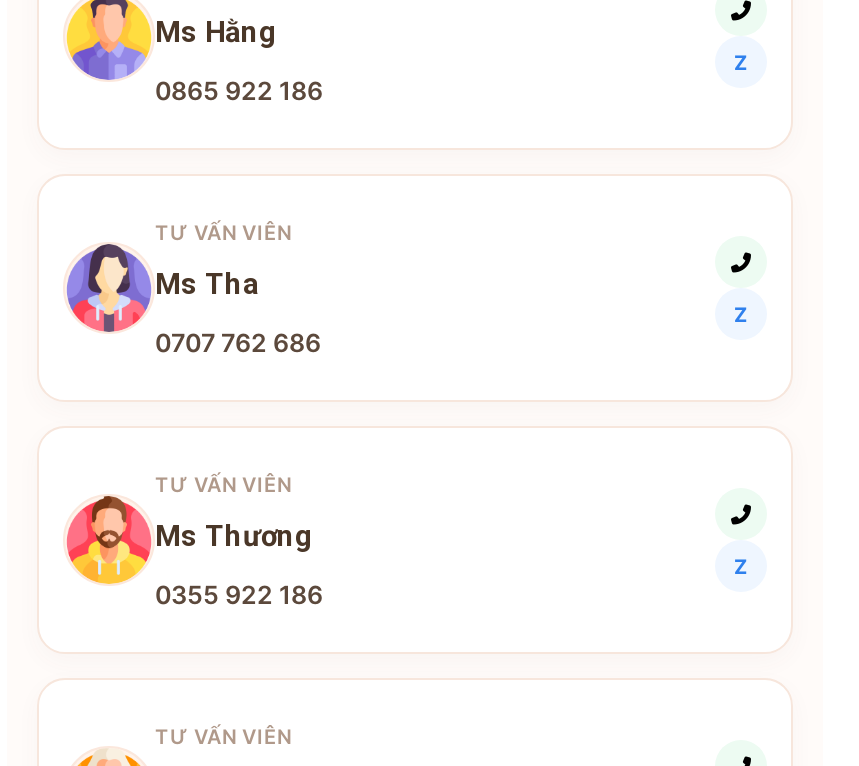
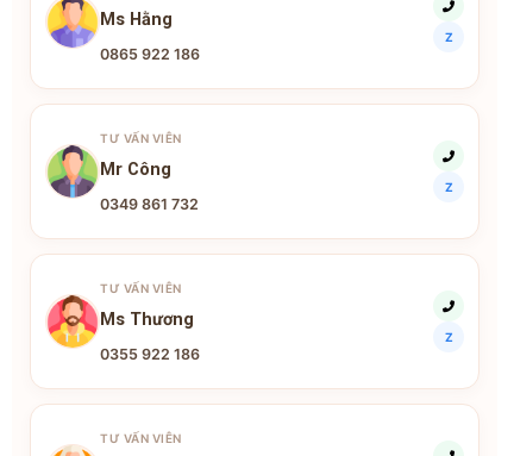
- [image]
- Ms Tha
+ [image]
+ Mr Công

- 0707 762 686
+ 0349 861 732
